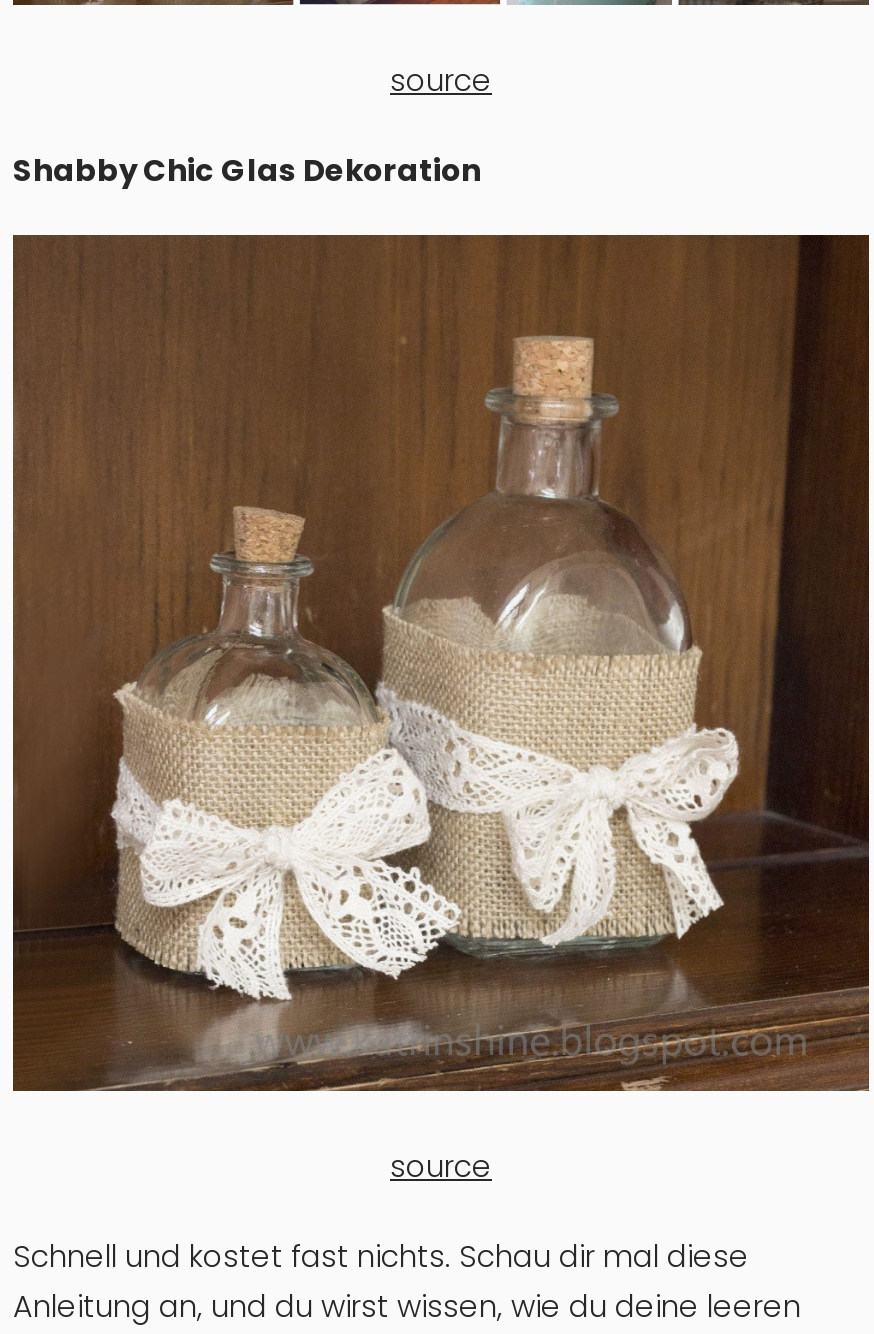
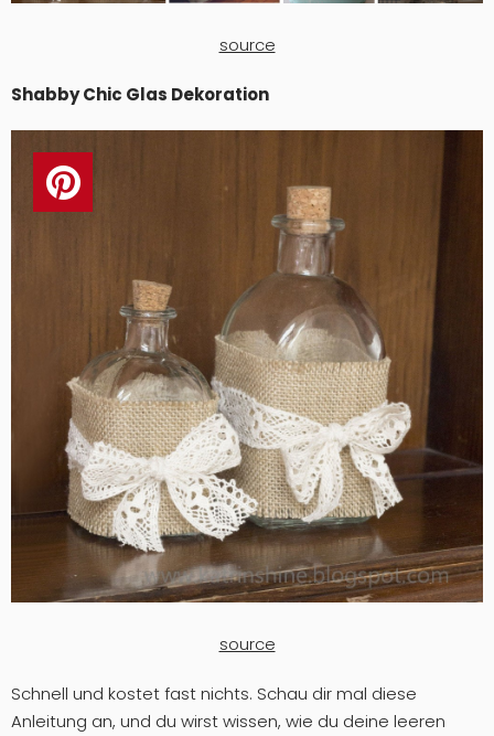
+ [image]
